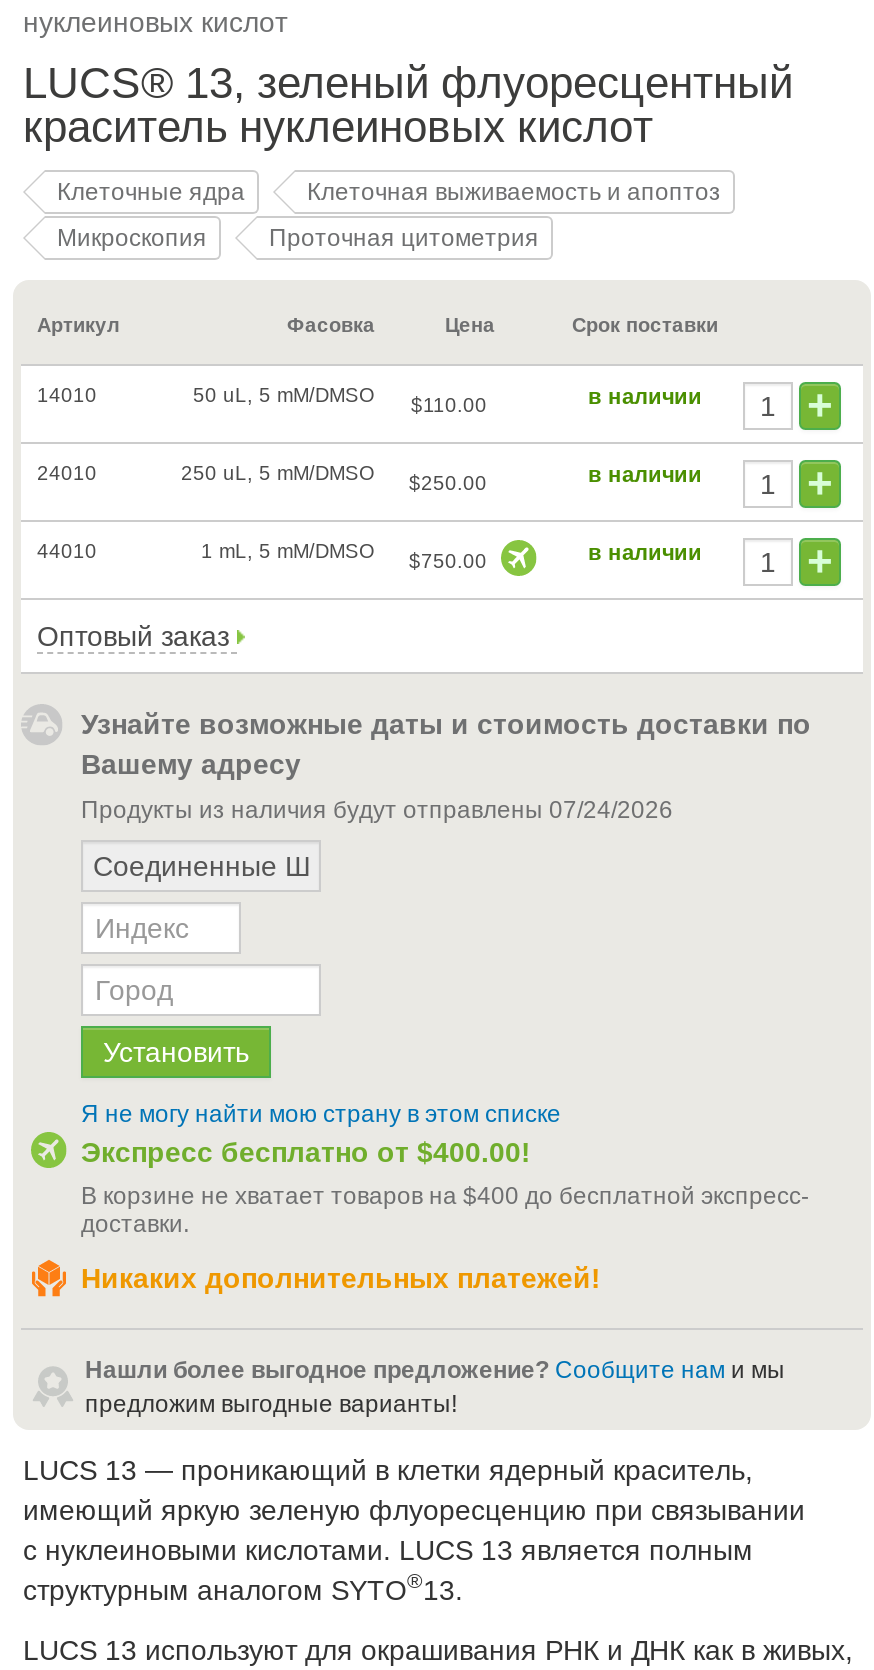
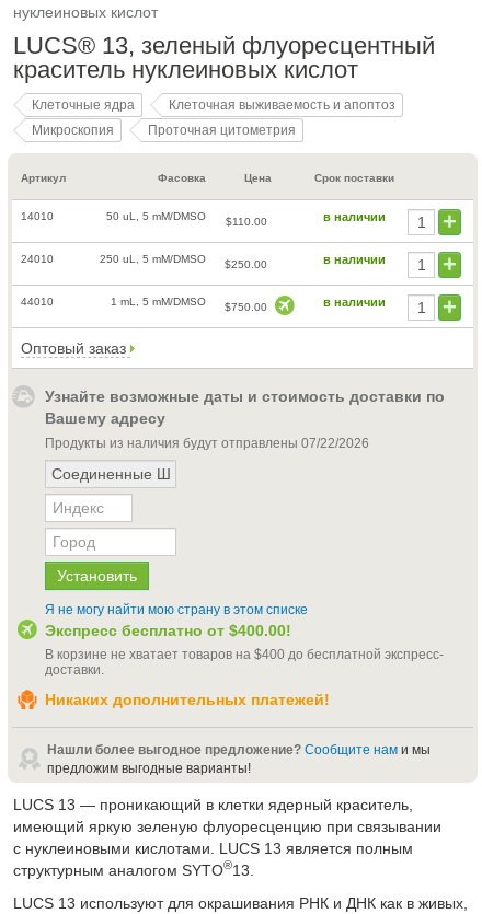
- Продукты из наличия будут отправлены 07/24/2026
+ Продукты из наличия будут отправлены 07/22/2026
